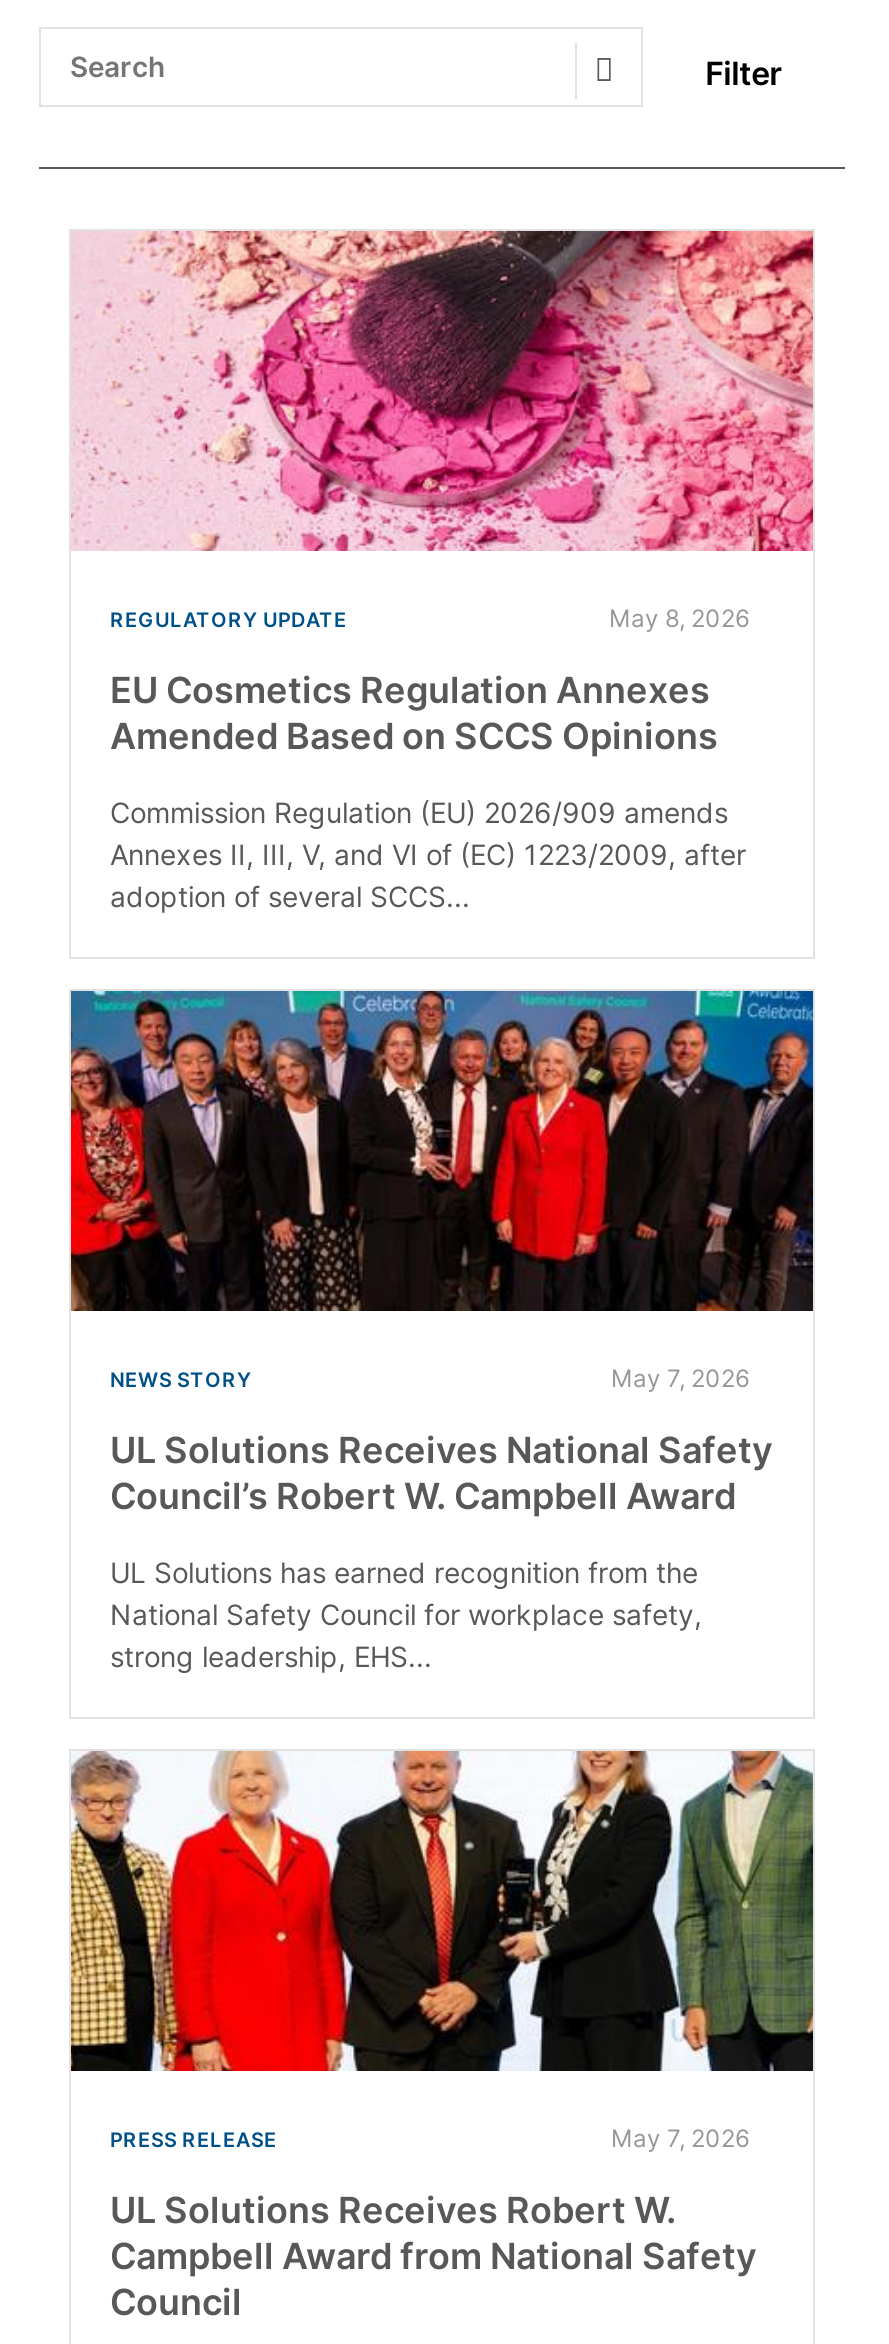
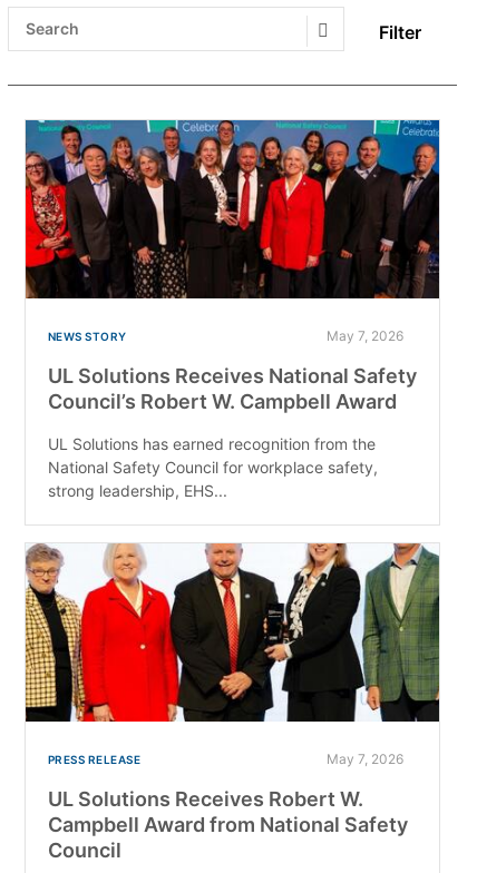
- [image]
- REGULATORY UPDATE
- May 8, 2026
- EU Cosmetics Regulation Annexes
- Amended Based on SCCS Opinions
- Commission Regulation (EU) 2026/909 amends
- Annexes II, III, V, and VI of (EC) 1223/2009, after
- adoption of several SCCS...
